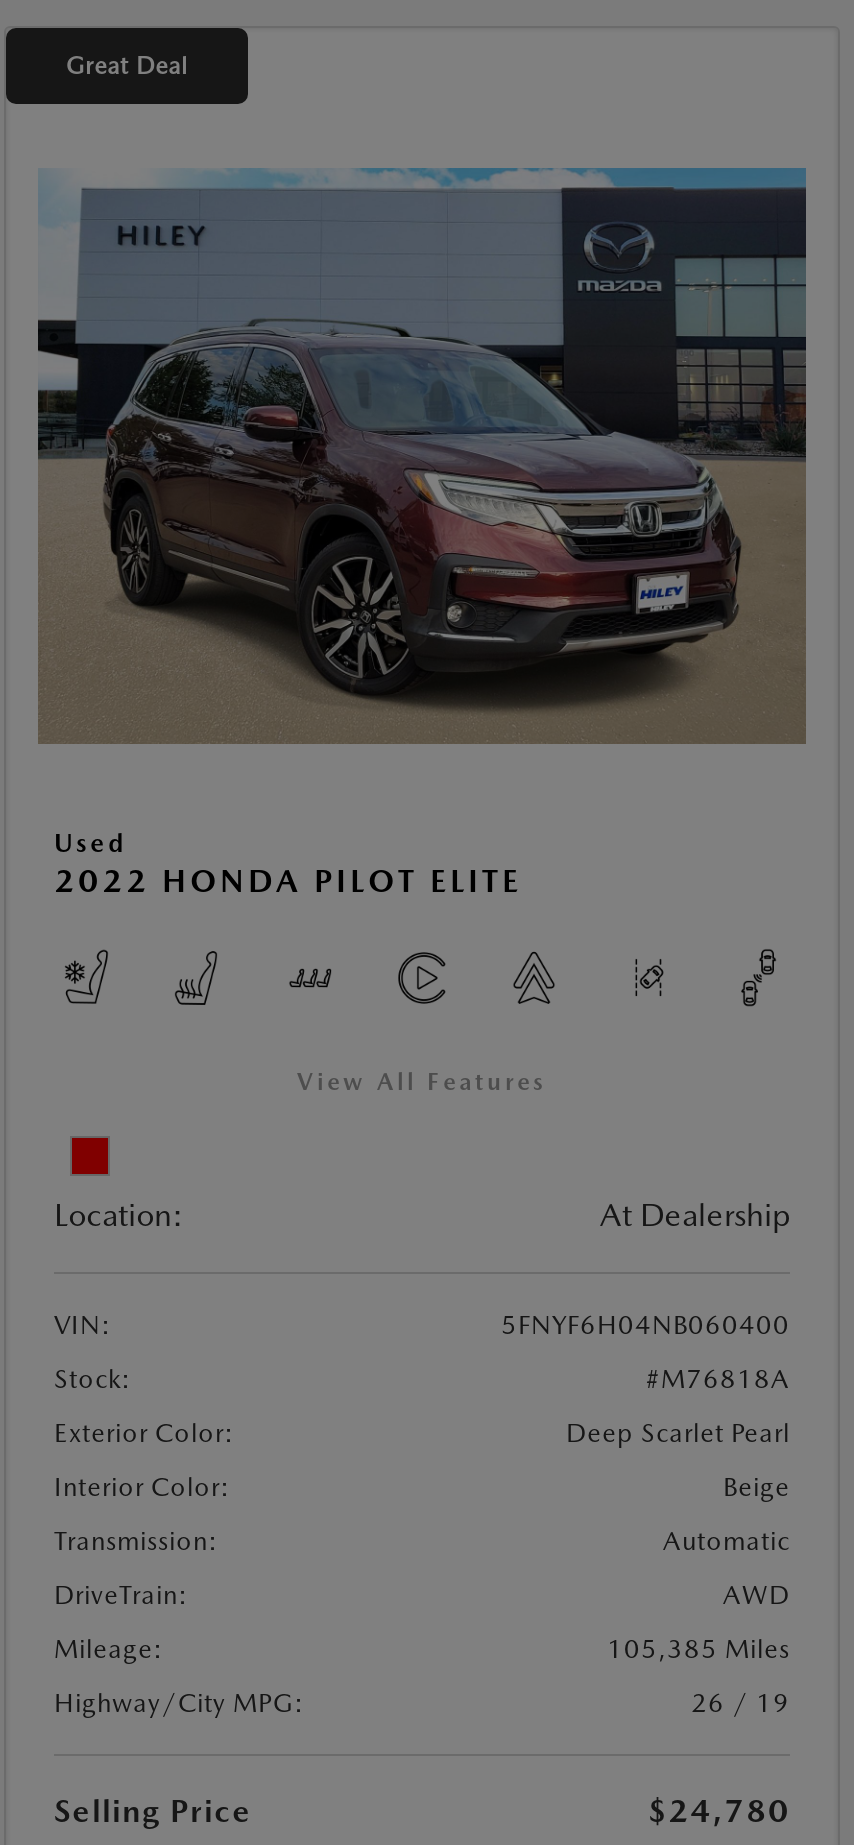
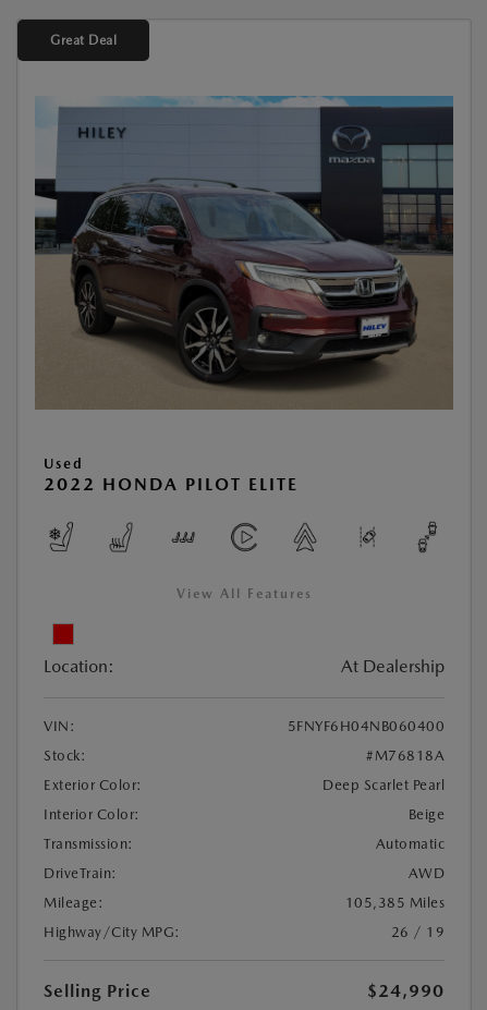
- $24,780
+ $24,990
